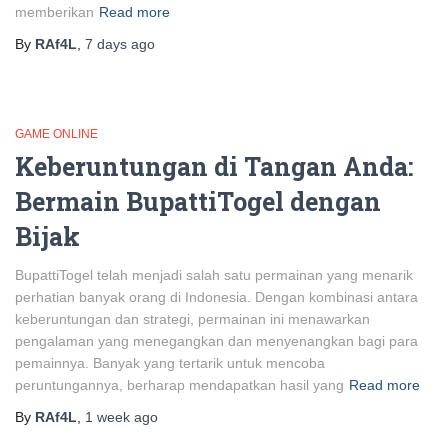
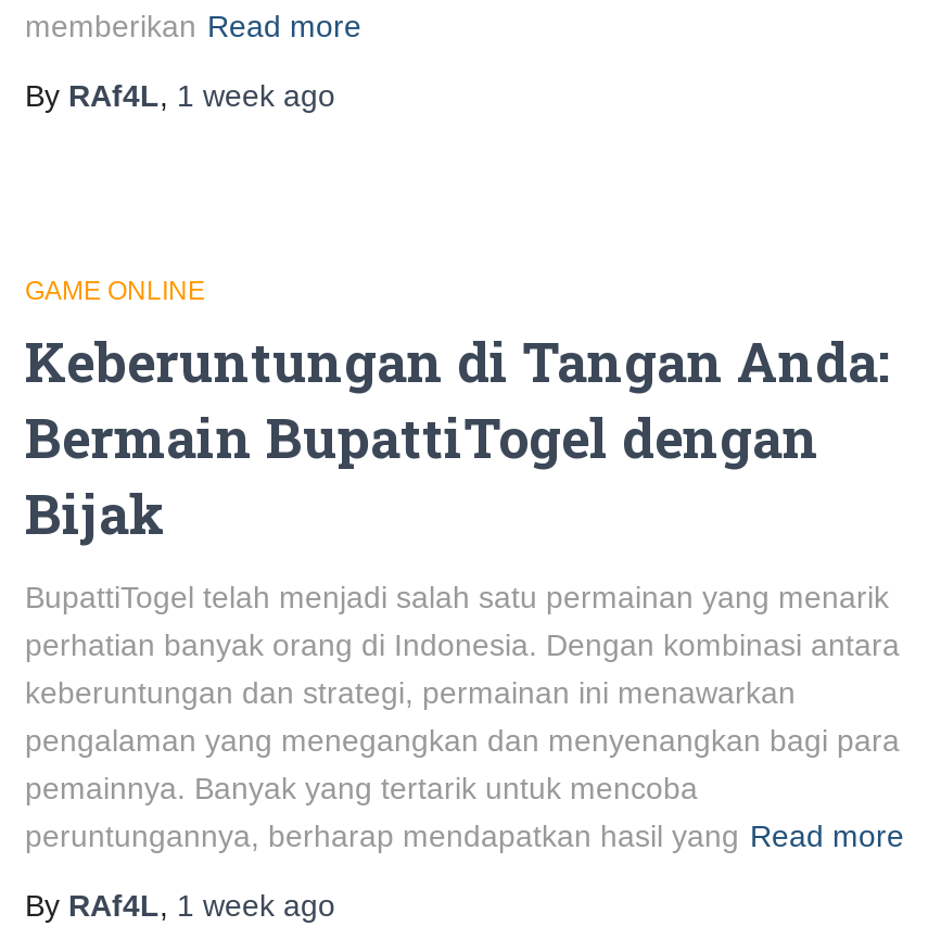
- By RAf4L, 7 days ago
+ By RAf4L, 1 week ago
